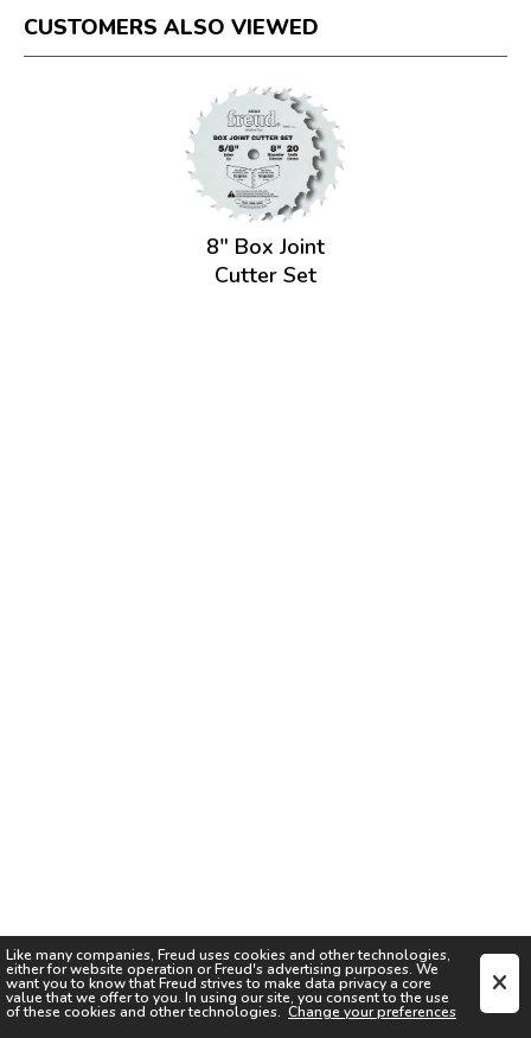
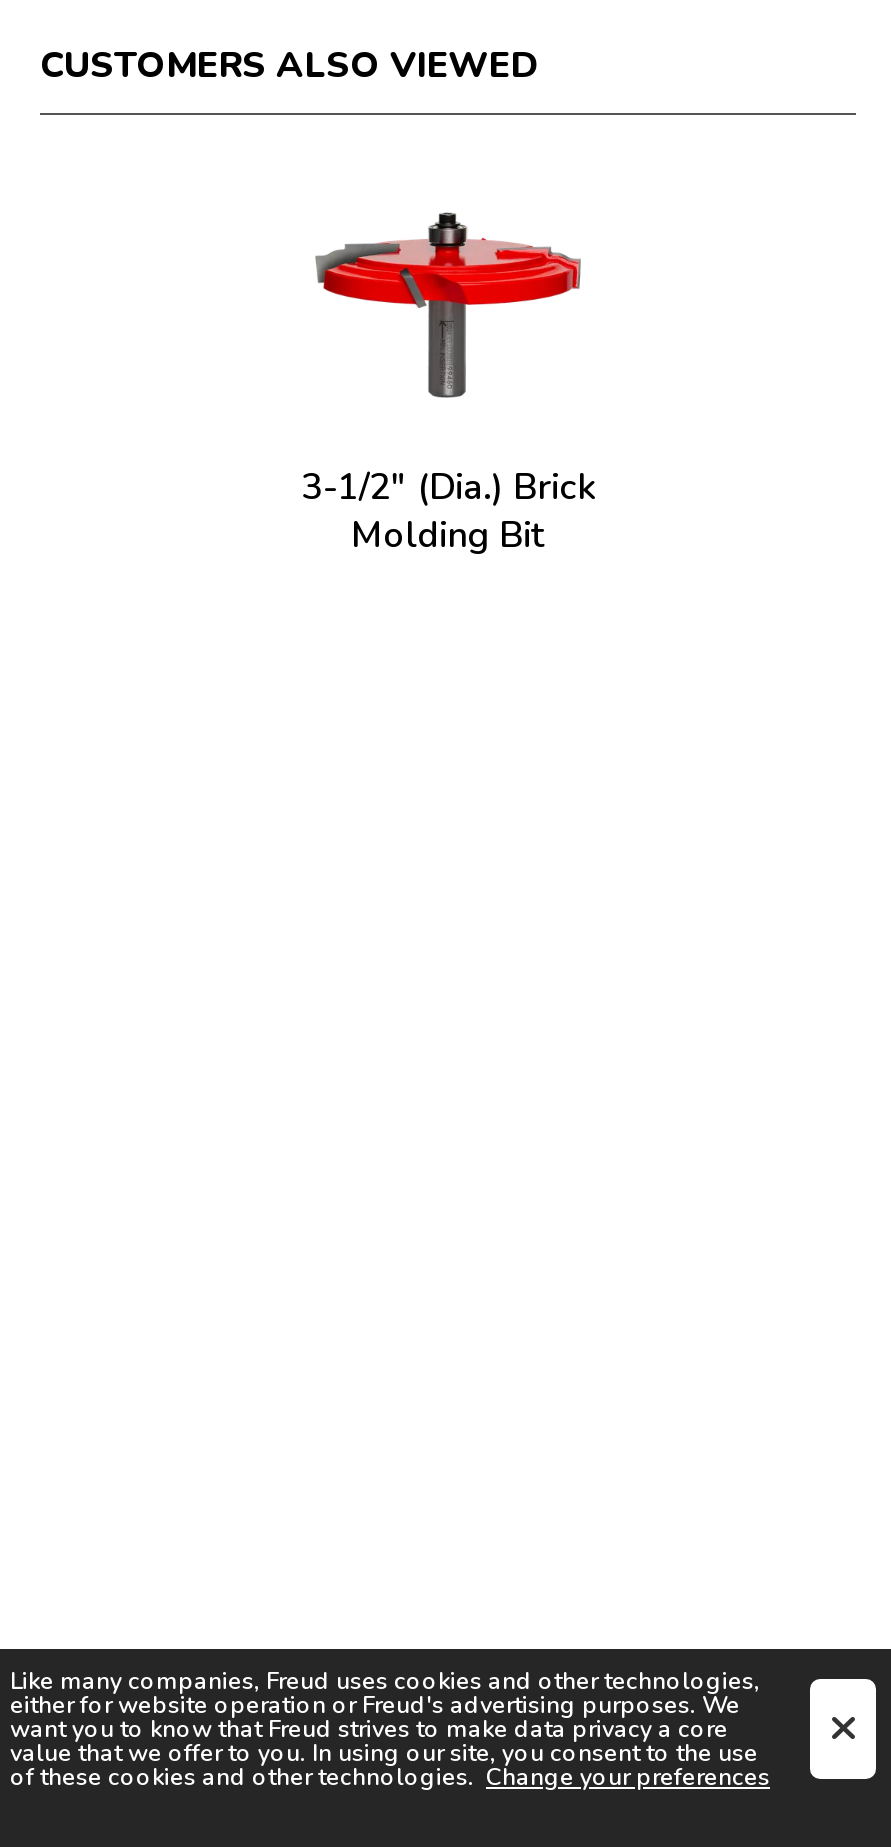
- [image]
- 8" Box Joint
- Cutter Set
+ [image]
+ 3-1/2" (Dia.) Brick
+ Molding Bit
